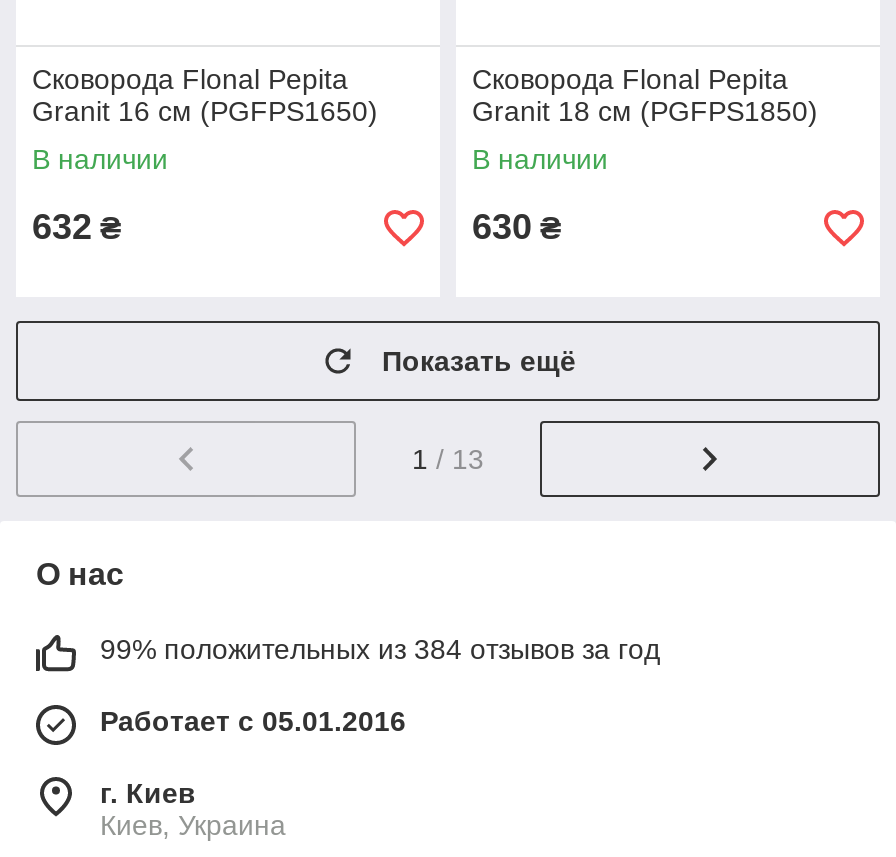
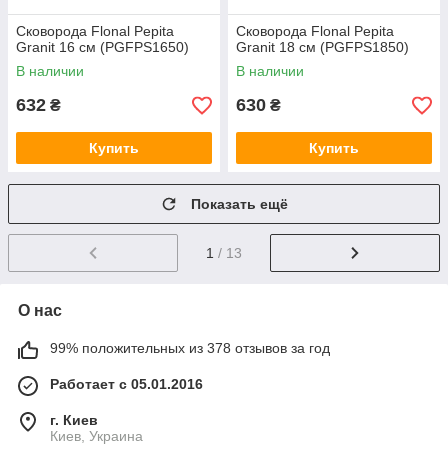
+ Купить

+ Купить

- 99% положительных из 384 отзывов за год
+ 99% положительных из 378 отзывов за год
